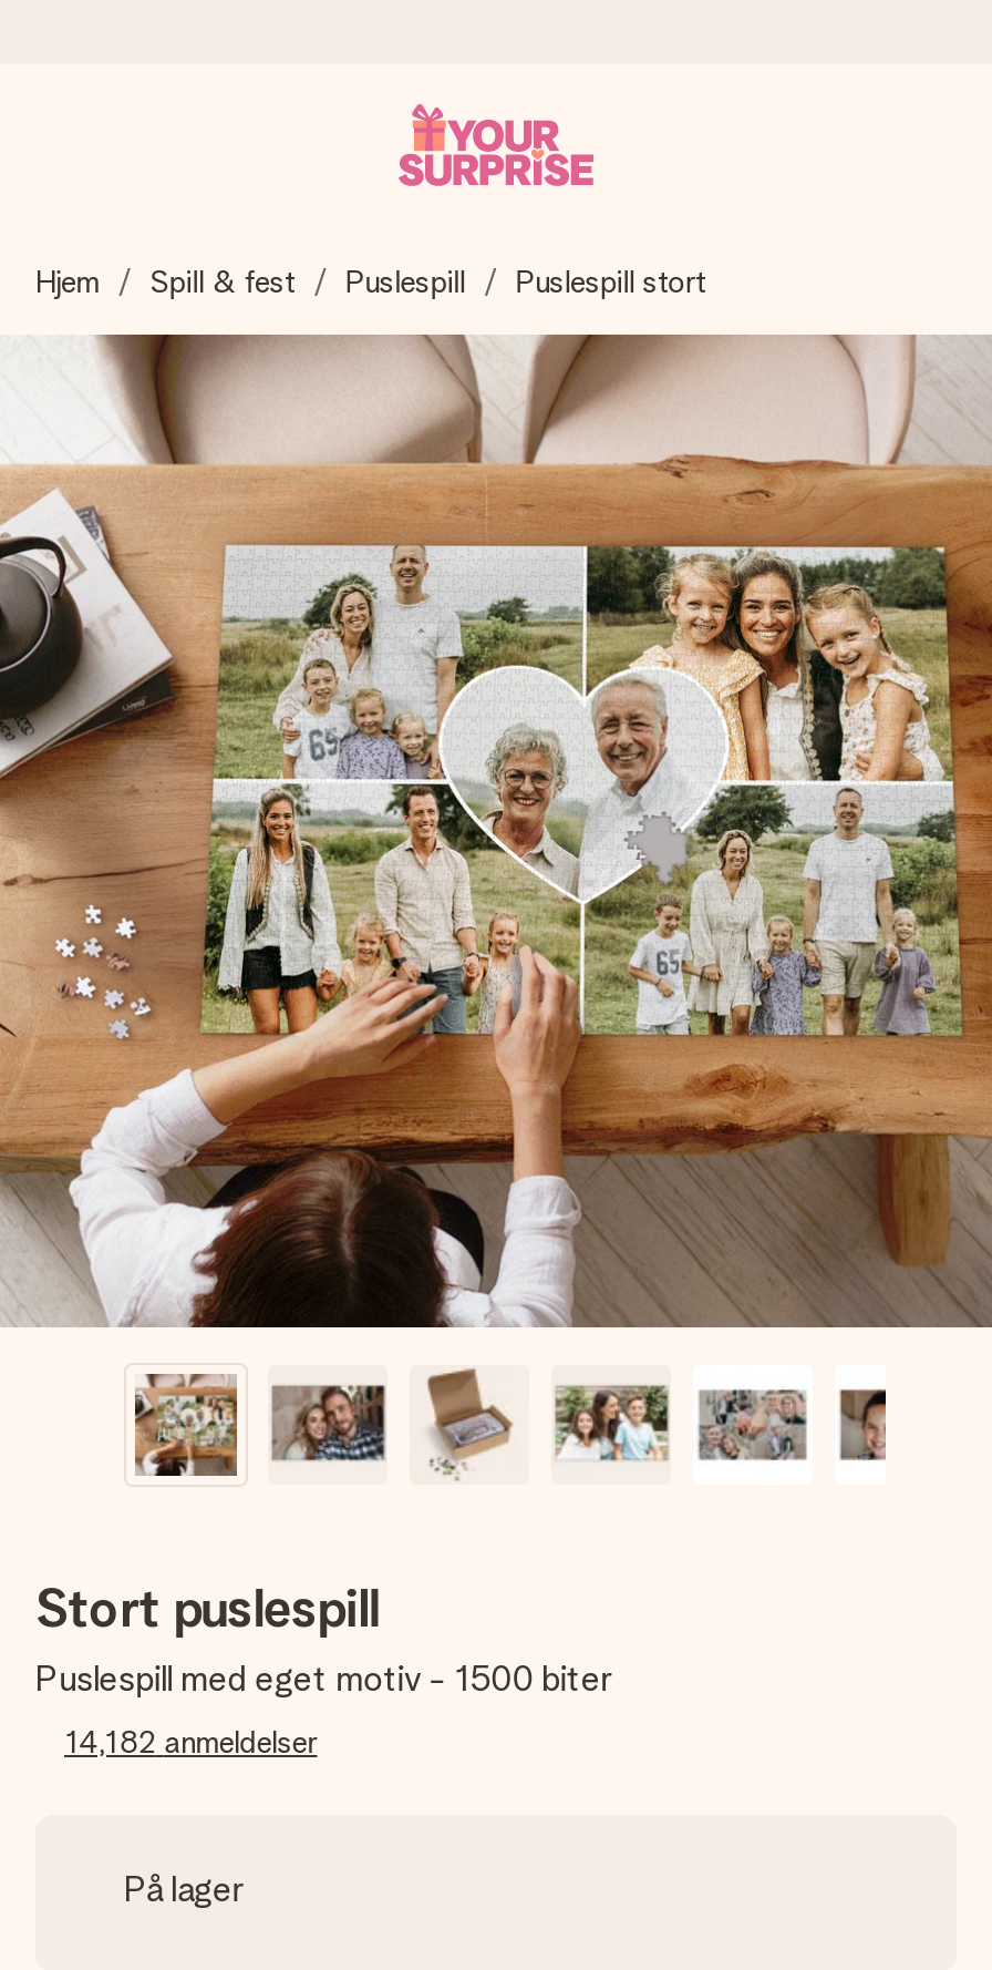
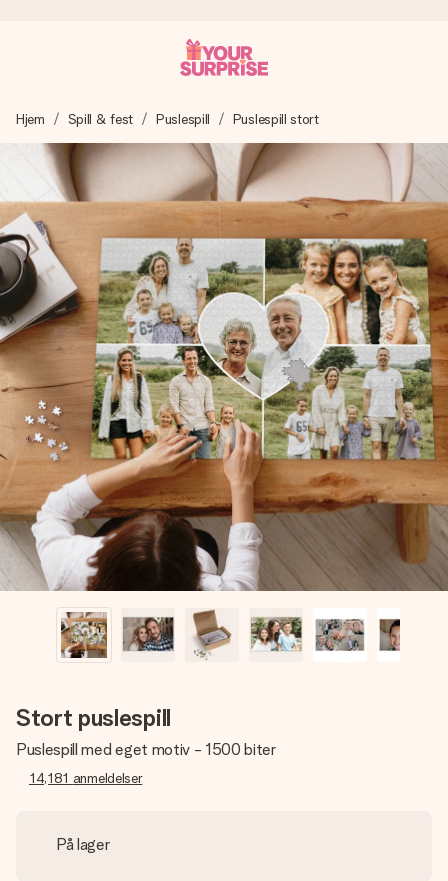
- 14,182 anmeldelser
+ 14,181 anmeldelser
